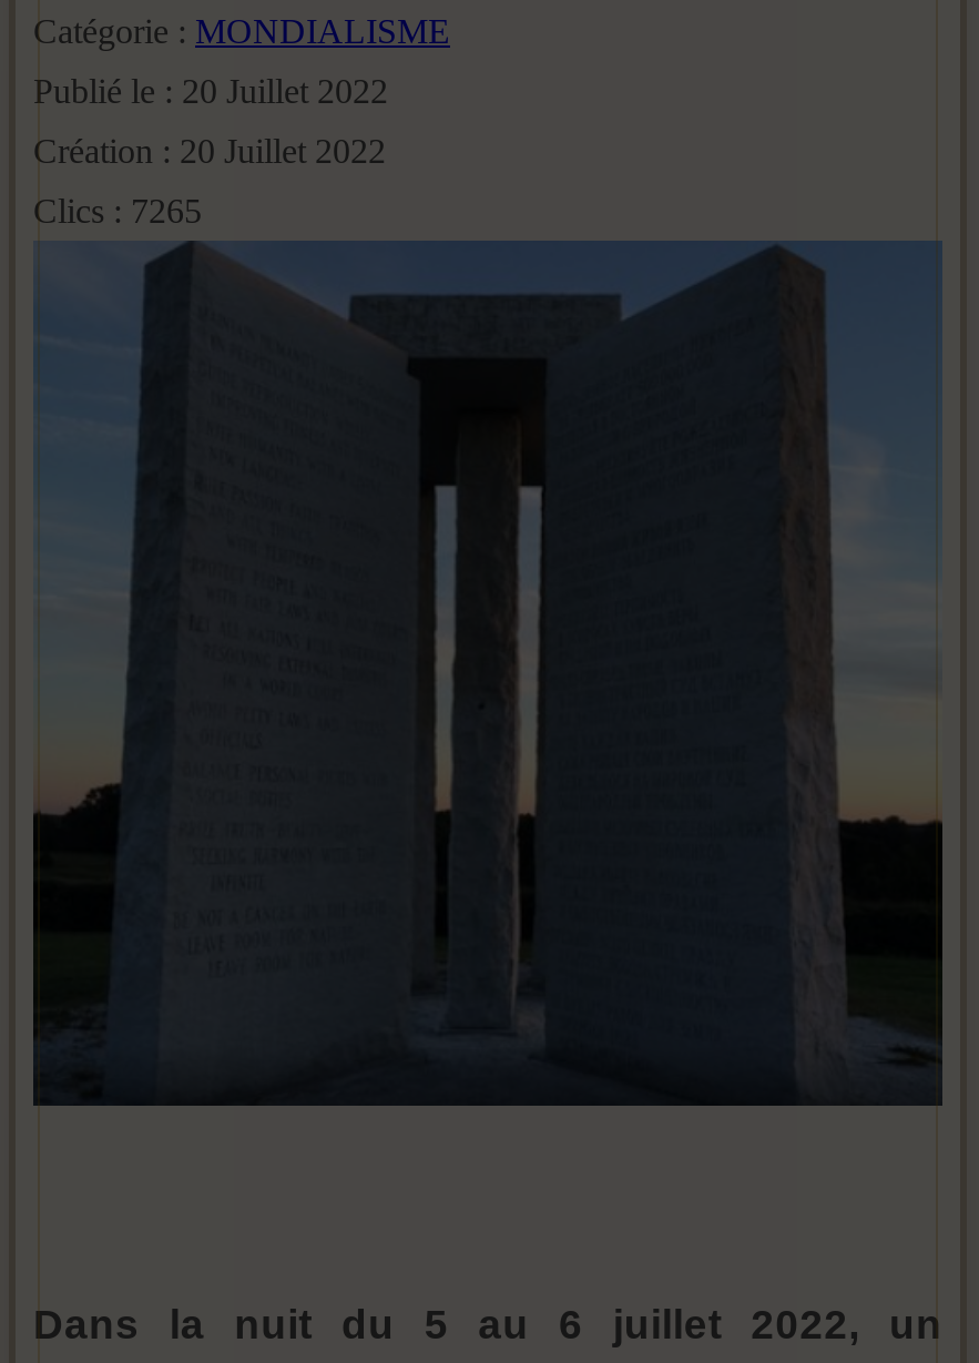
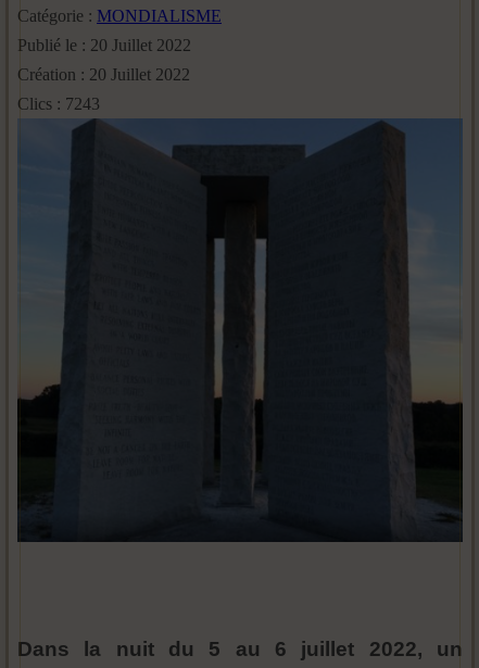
- Clics : 7265
+ Clics : 7243
